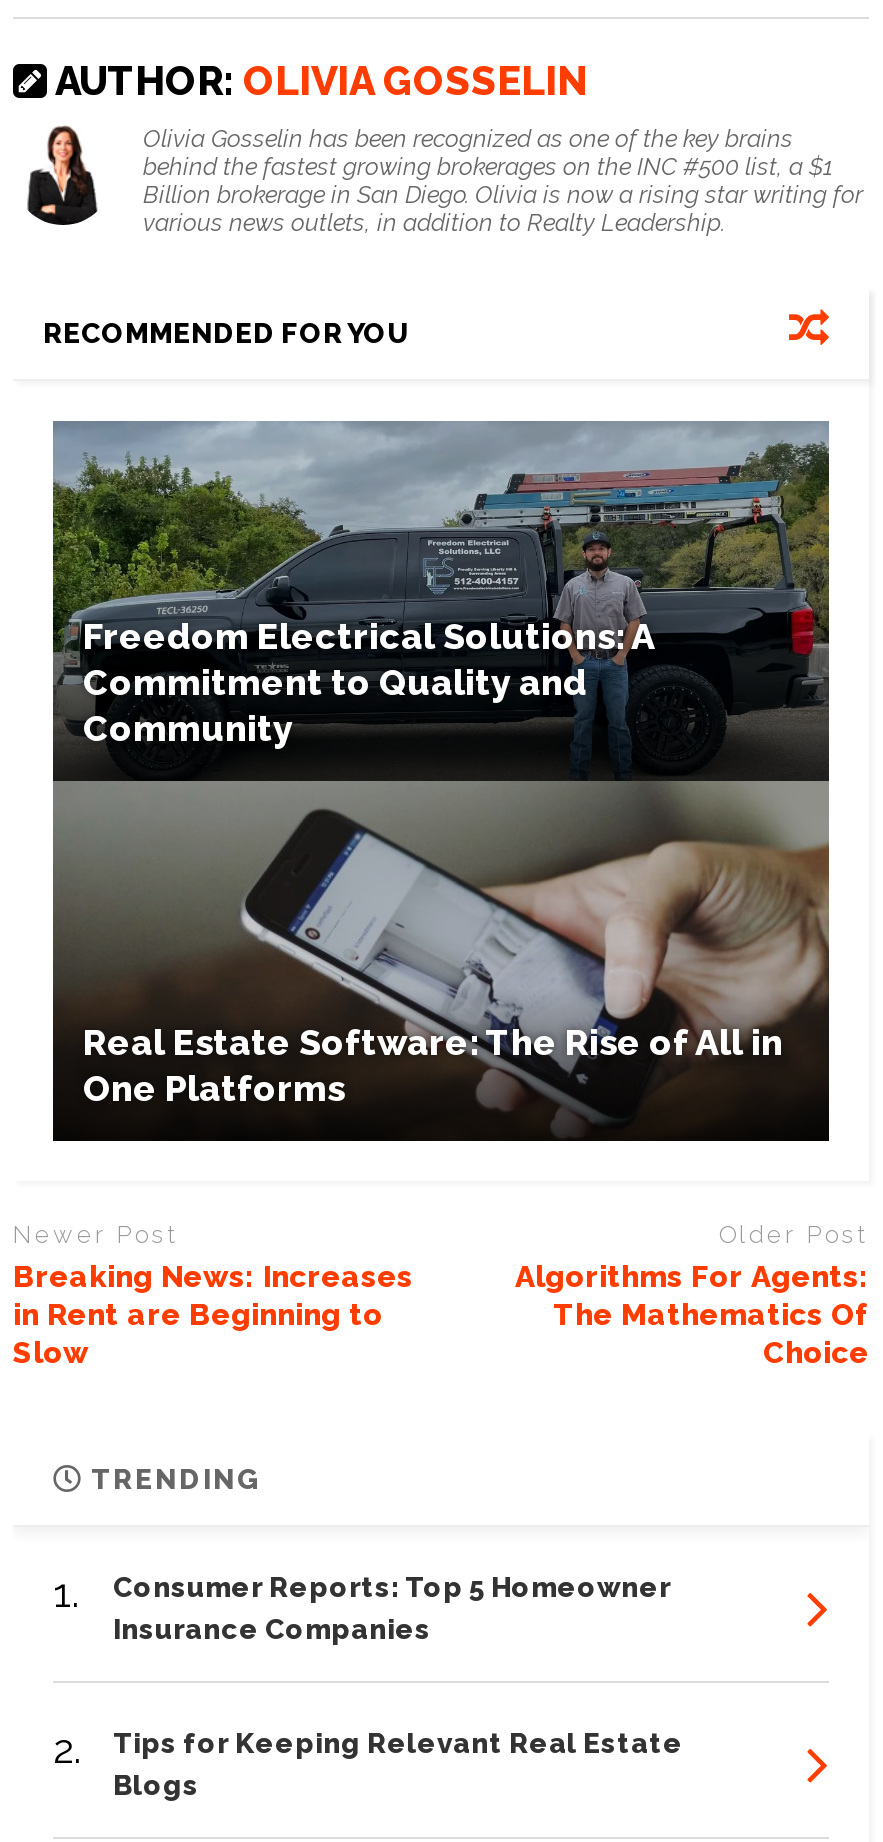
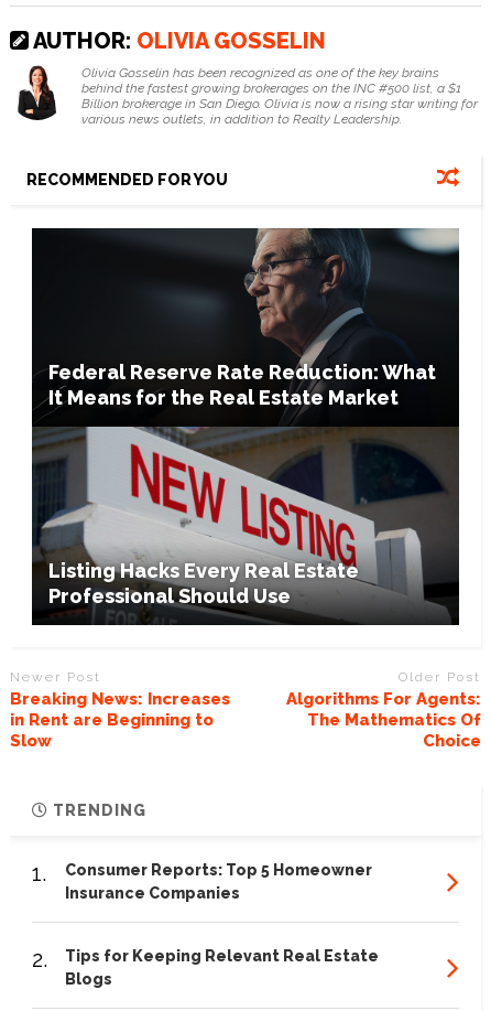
- [image]
- Freedom Electrical Solutions: A
- Commitment to Quality and
- Community
+ [image]
+ Federal Reserve Rate Reduction: What
+ It Means for the Real Estate Market

- Real Estate Software: The Rise of All in
- One Platforms
+ Listing Hacks Every Real Estate
+ Professional Should Use
